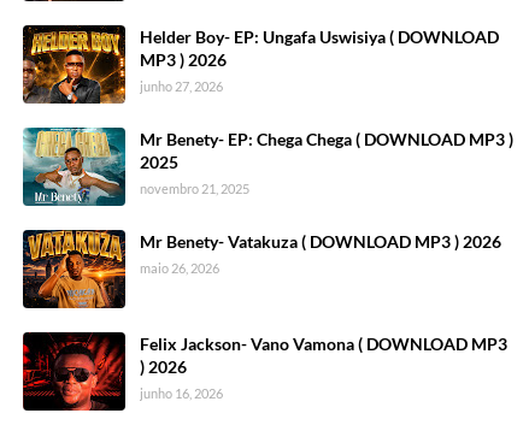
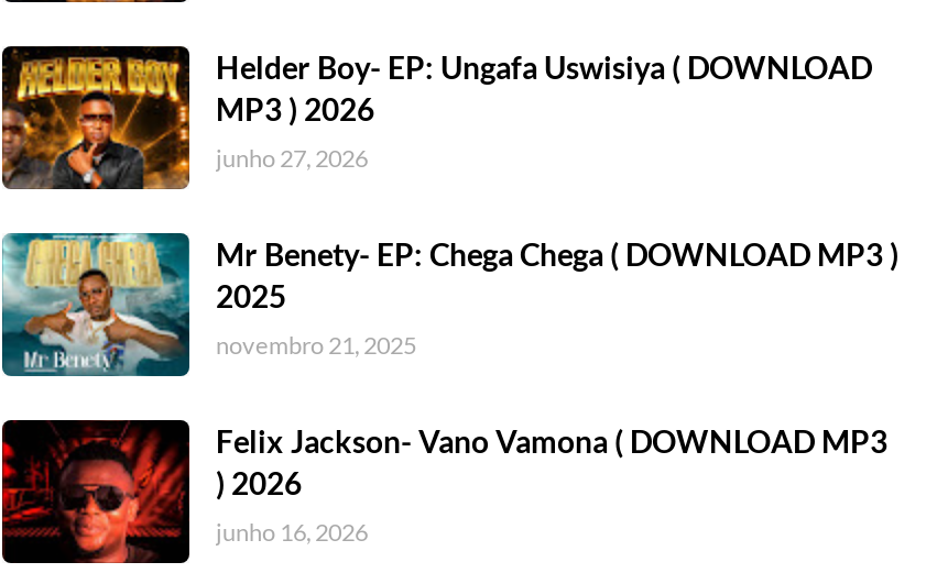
- [image]
- Mr Benety- Vatakuza ( DOWNLOAD MP3 ) 2026
- maio 26, 2026
